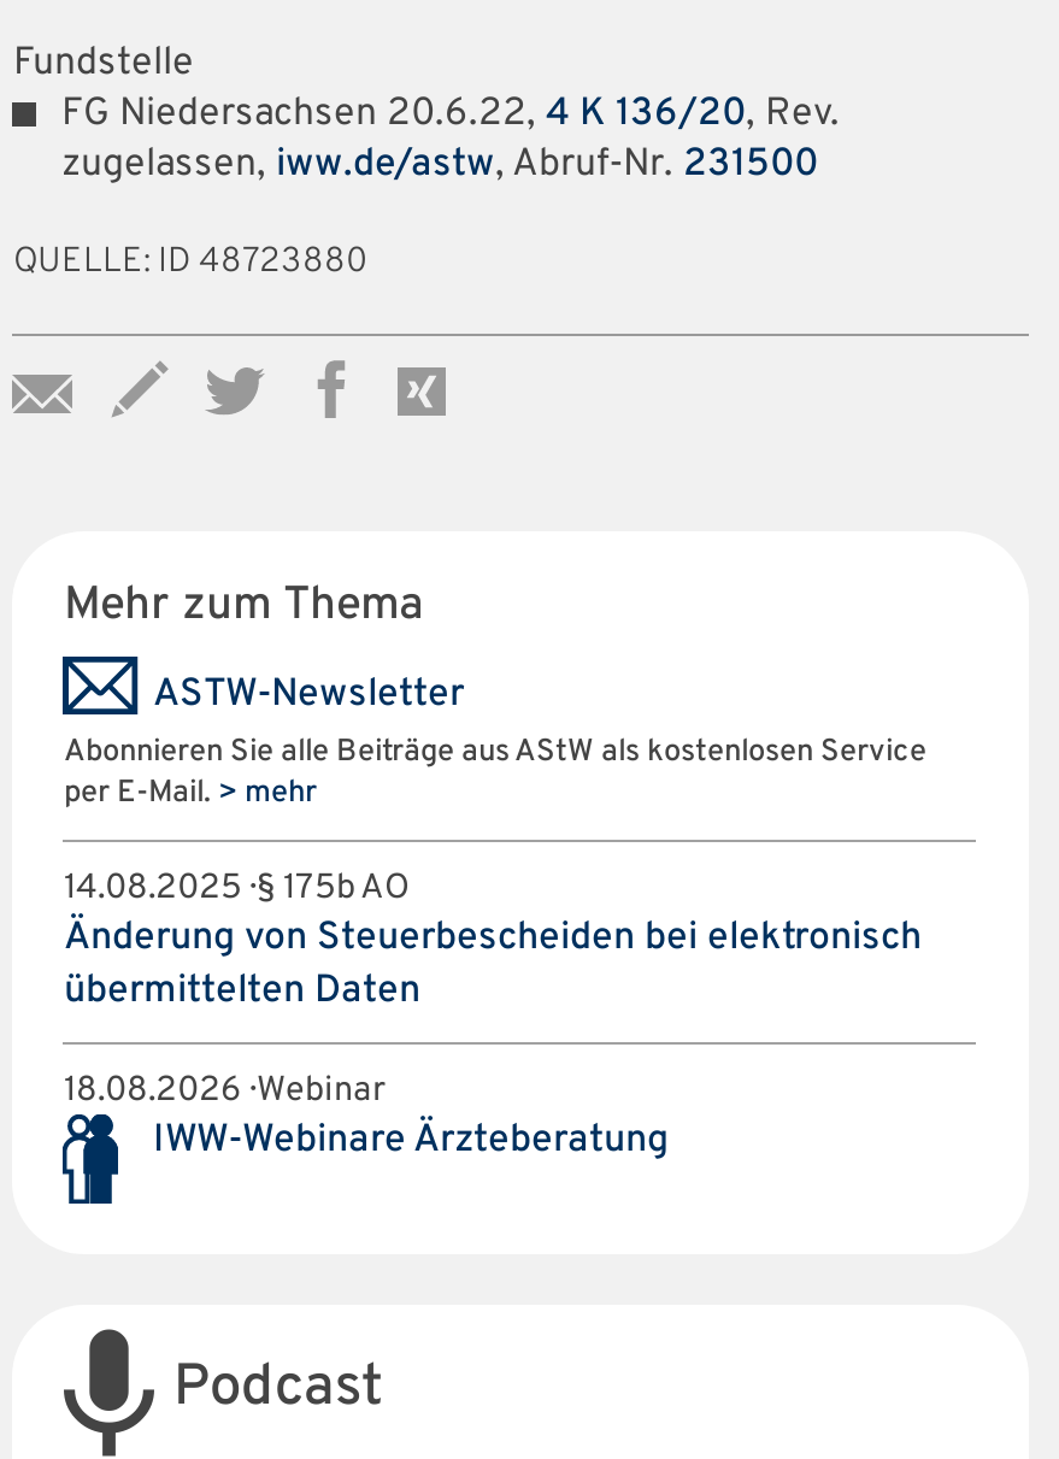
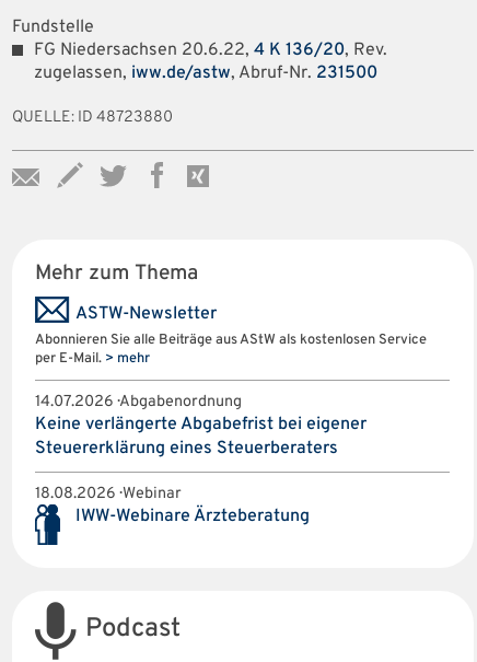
- 14.08.2025 · § 175b AO
- Änderung von Steuerbescheiden bei elektronisch
- übermittelten Daten
+ 14.07.2026 · Abgabenordnung
+ Keine verlängerte Abgabefrist bei eigener
+ Steuererklärung eines Steuerberaters
